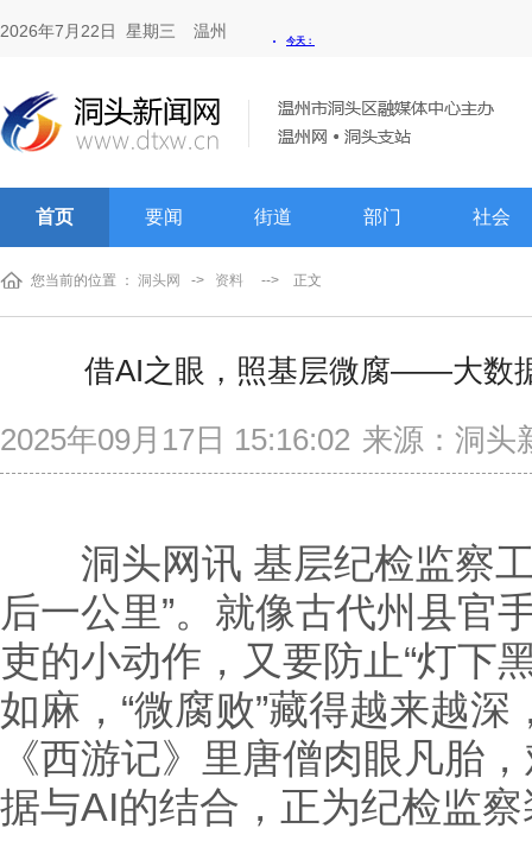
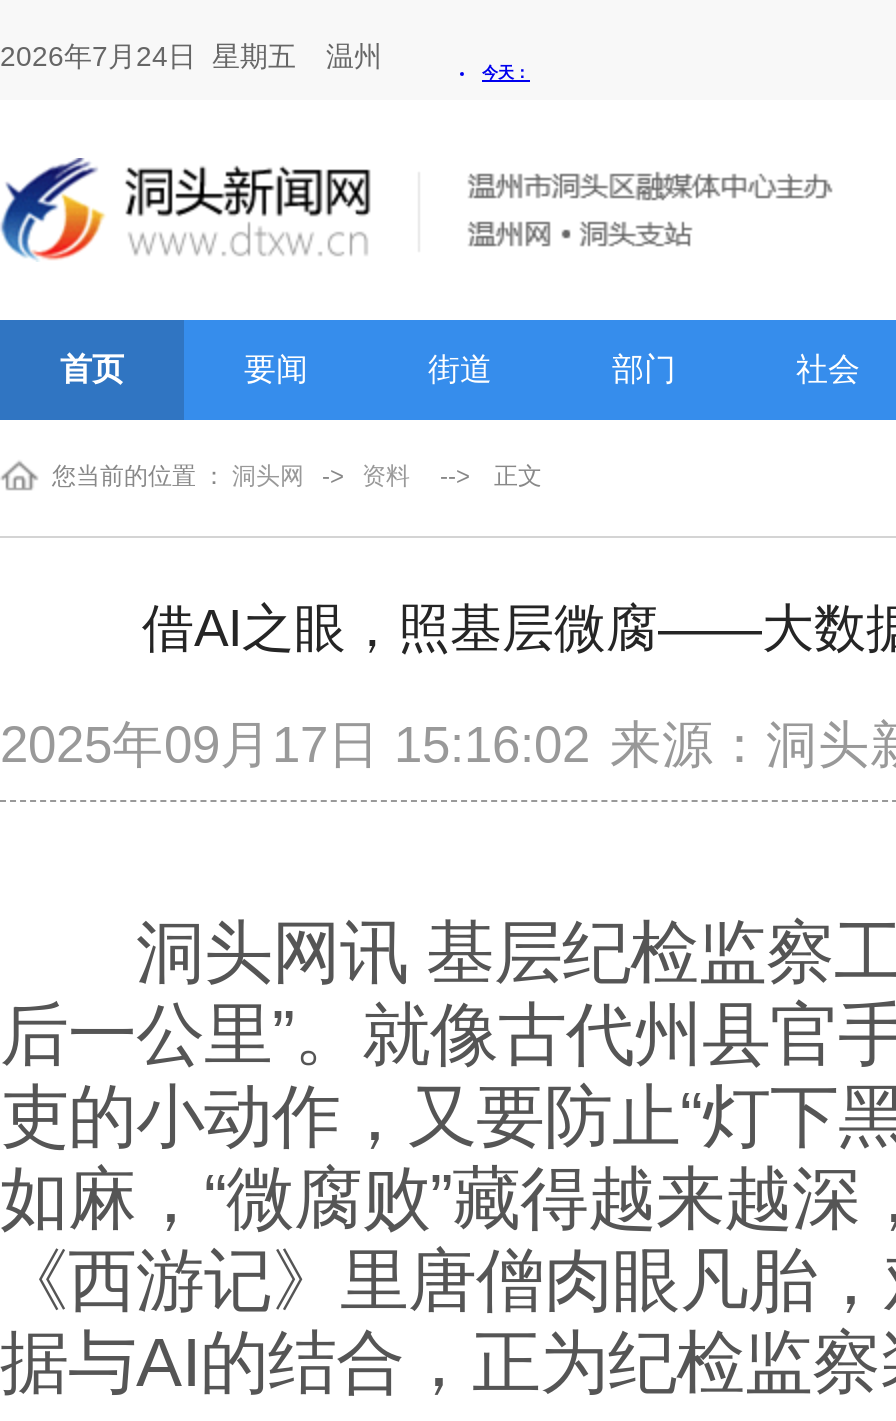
- 2026年7月22日 星期三
+ 2026年7月24日 星期五
